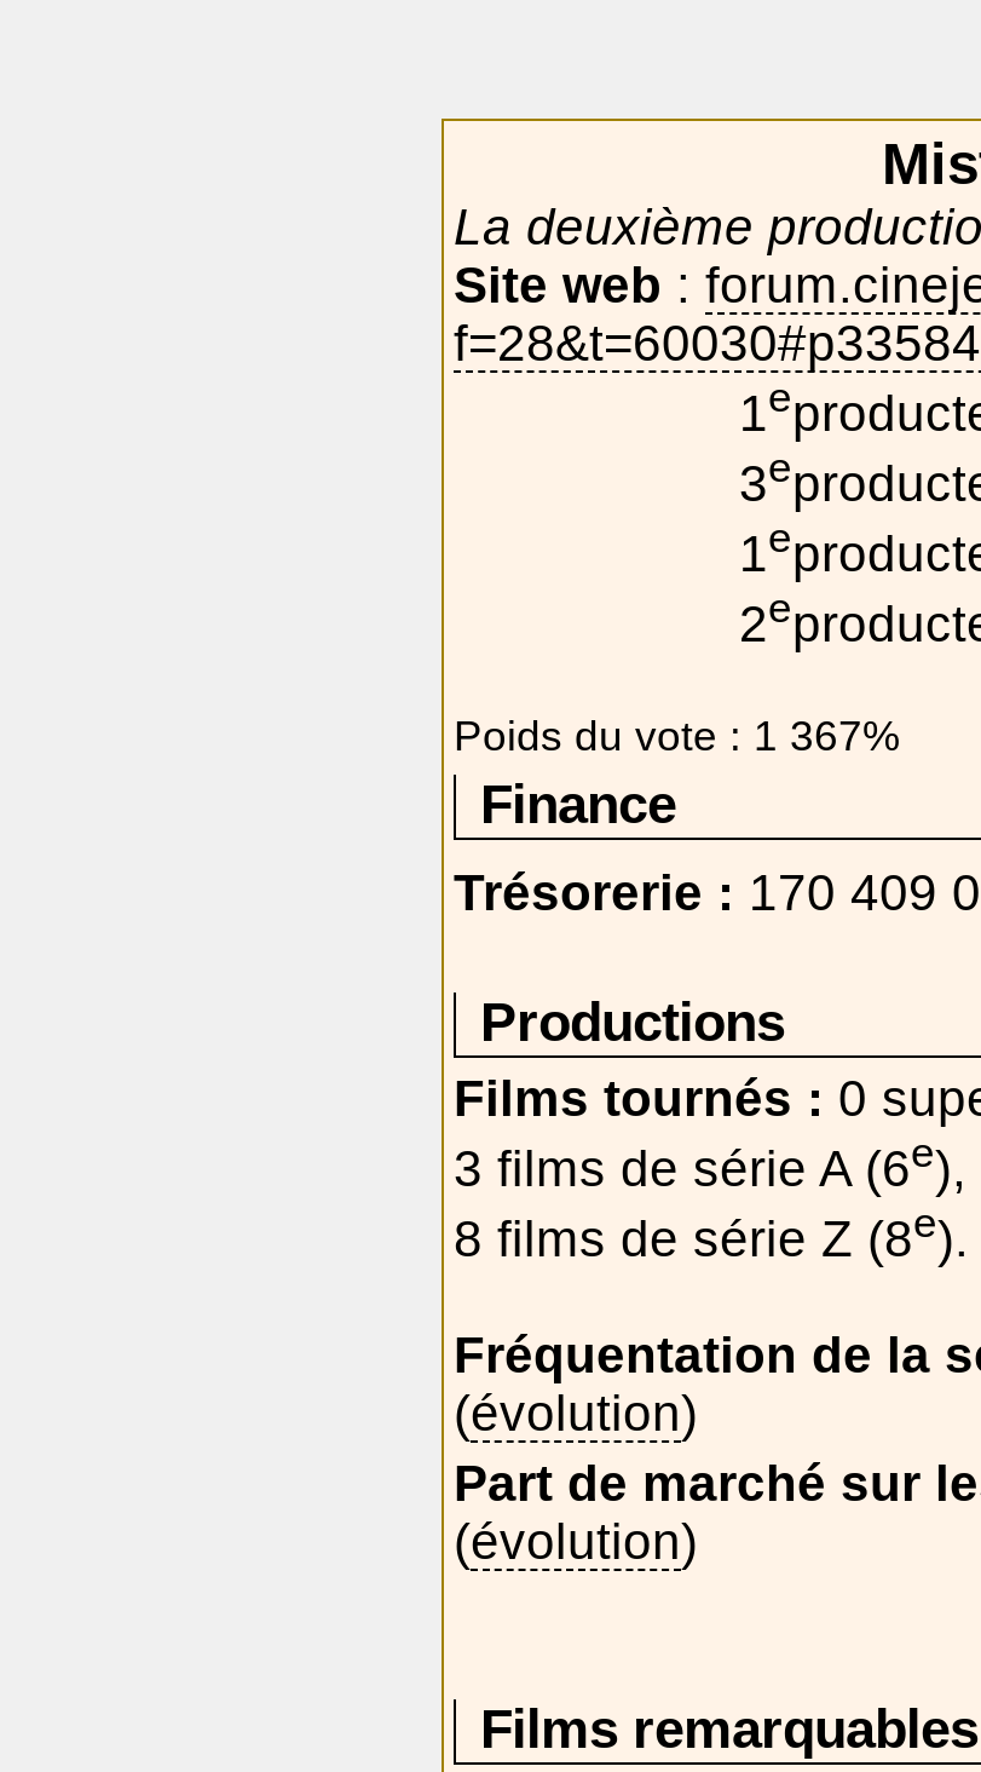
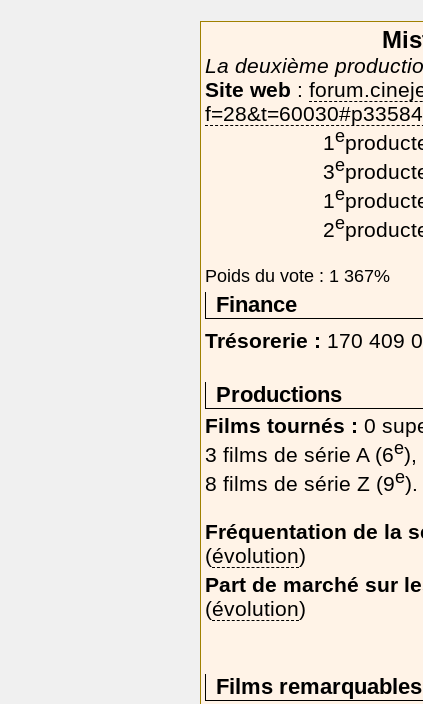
- 8 films de série Z (8e).
+ 8 films de série Z (9e).
